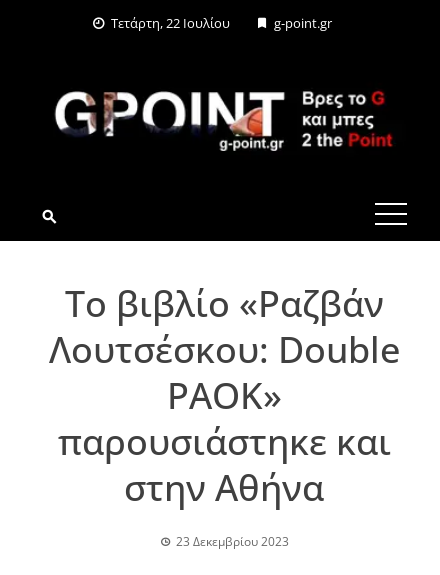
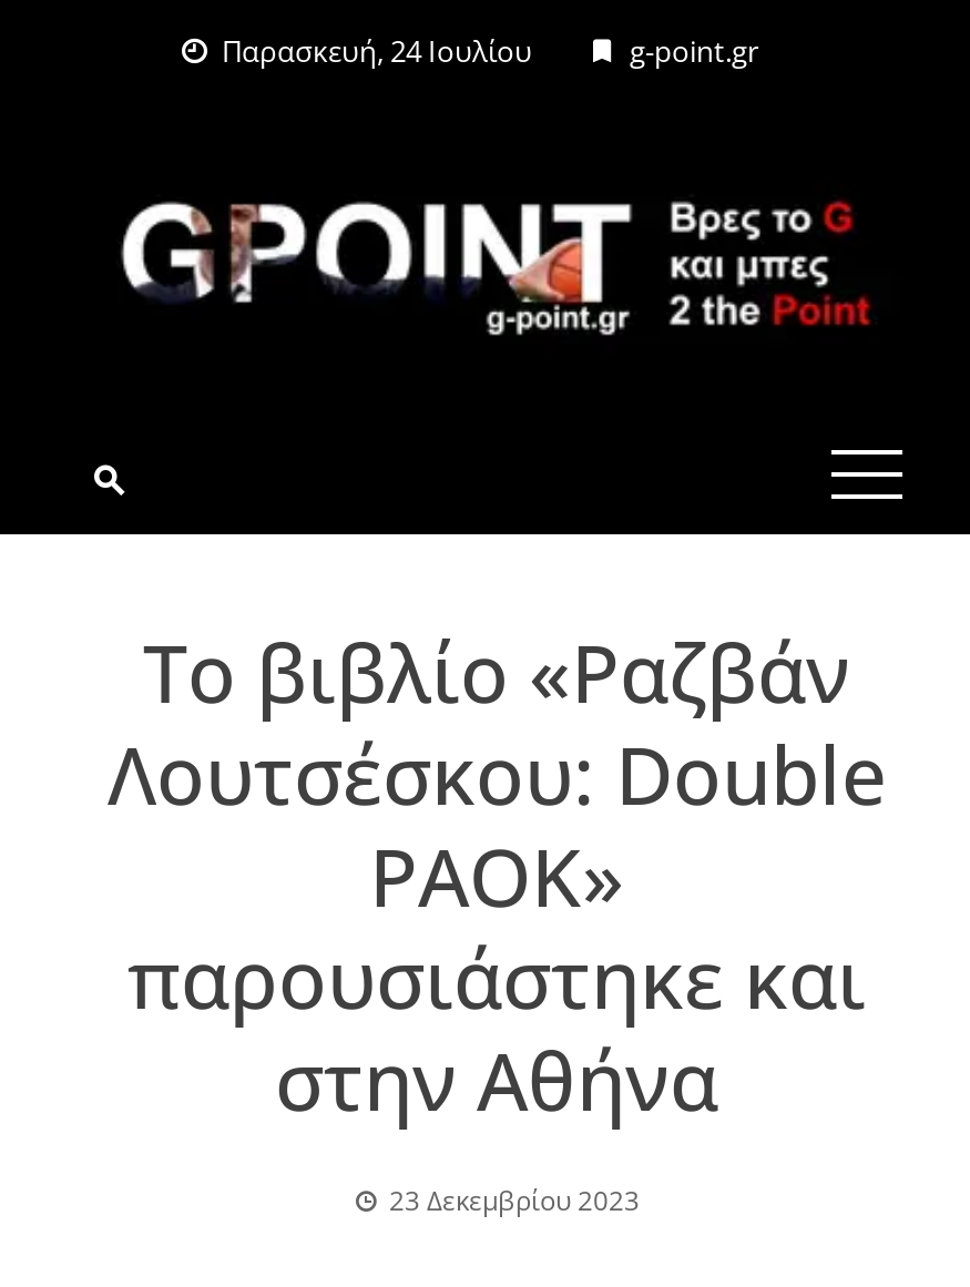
- Τετάρτη, 22 Ιουλίου
+ Παρασκευή, 24 Ιουλίου
